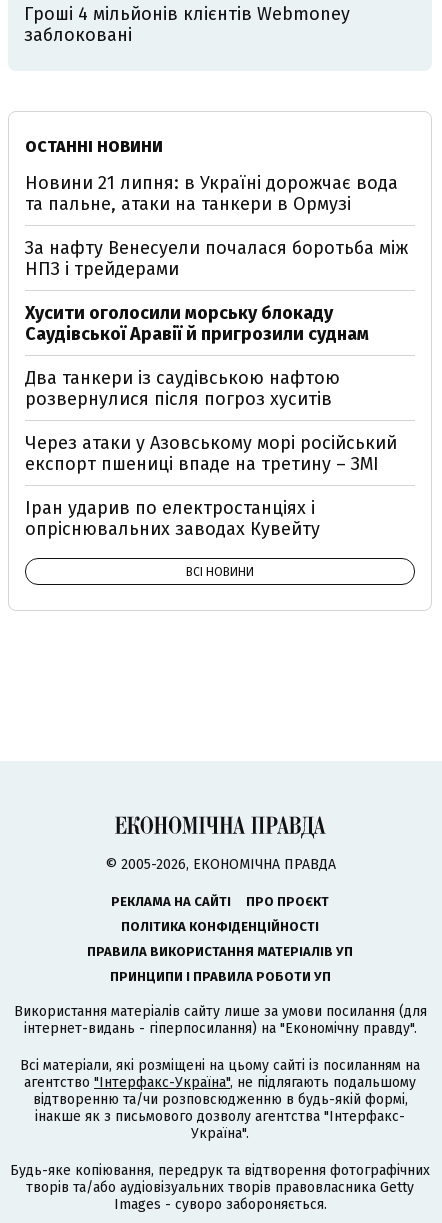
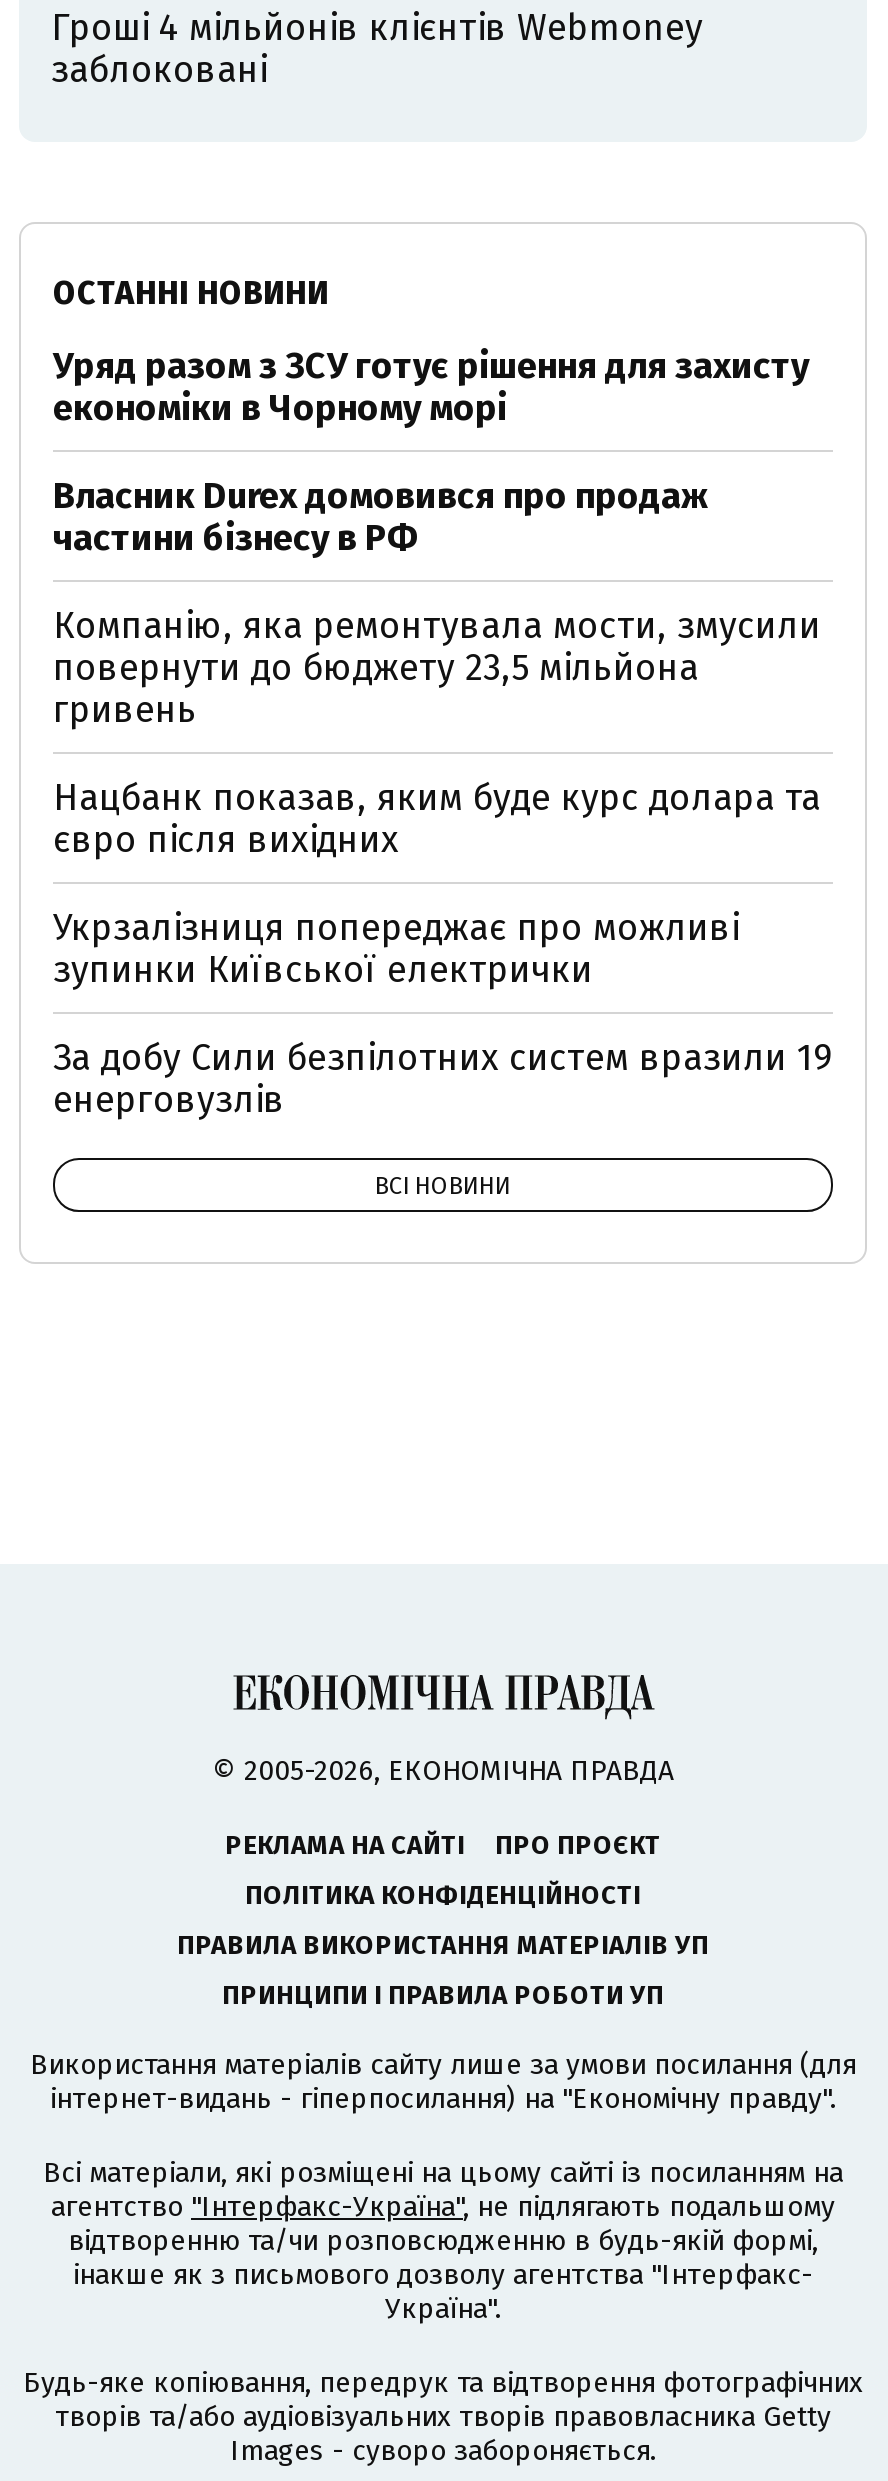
- Новини 21 липня: в Україні дорожчає вода
- та пальне, атаки на танкери в Ормузі
+ Уряд разом з ЗСУ готує рішення для захисту
+ економіки в Чорному морі

- За нафту Венесуели почалася боротьба між
- НПЗ і трейдерами
+ Власник Durex домовився про продаж
+ частини бізнесу в РФ

- Хусити оголосили морську блокаду
- Саудівської Аравії й пригрозили суднам
+ Компанію, яка ремонтувала мости, змусили
+ повернути до бюджету 23,5 мільйона
+ гривень

- Два танкери із саудівською нафтою
- розвернулися після погроз хуситів
+ Нацбанк показав, яким буде курс долара та
+ євро після вихідних

- Через атаки у Азовському морі російський
- експорт пшениці впаде на третину – ЗМІ
+ Укрзалізниця попереджає про можливі
+ зупинки Київської електрички

- Іран ударив по електростанціях і
- опріснювальних заводах Кувейту
+ За добу Сили безпілотних систем вразили 19
+ енерговузлів
